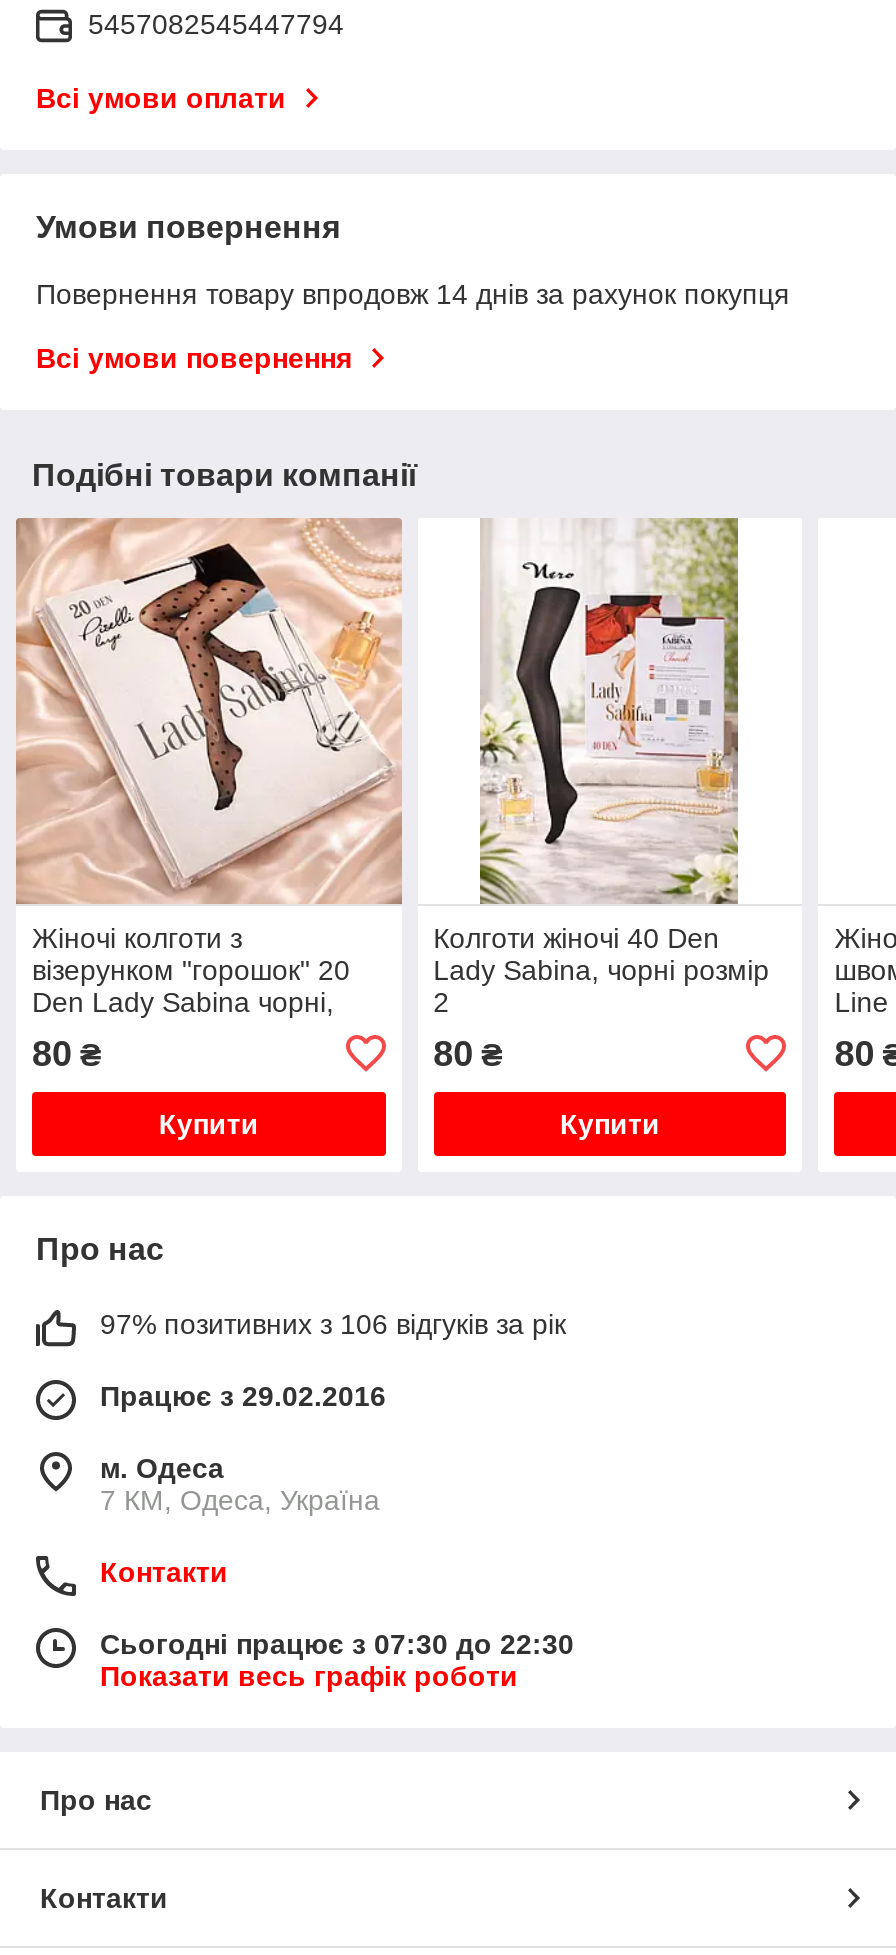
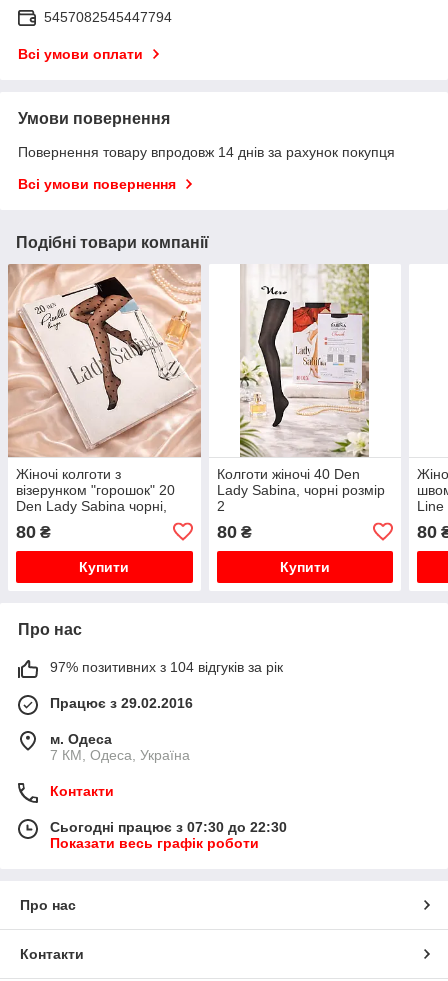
- 97% позитивних з 106 відгуків за рік
+ 97% позитивних з 104 відгуків за рік
